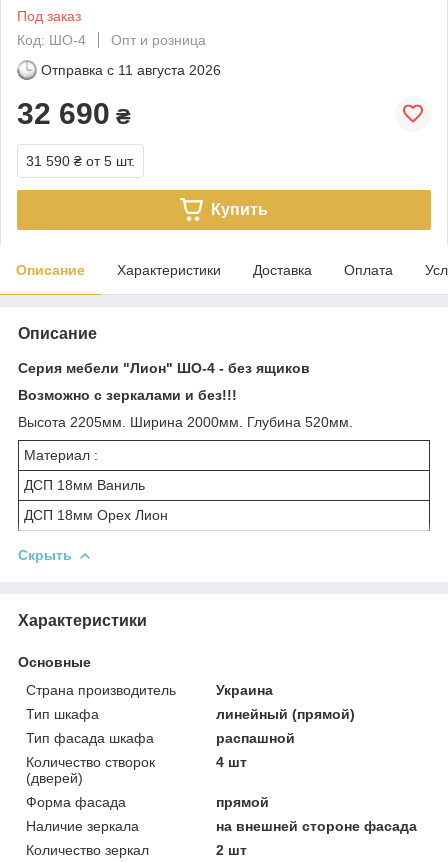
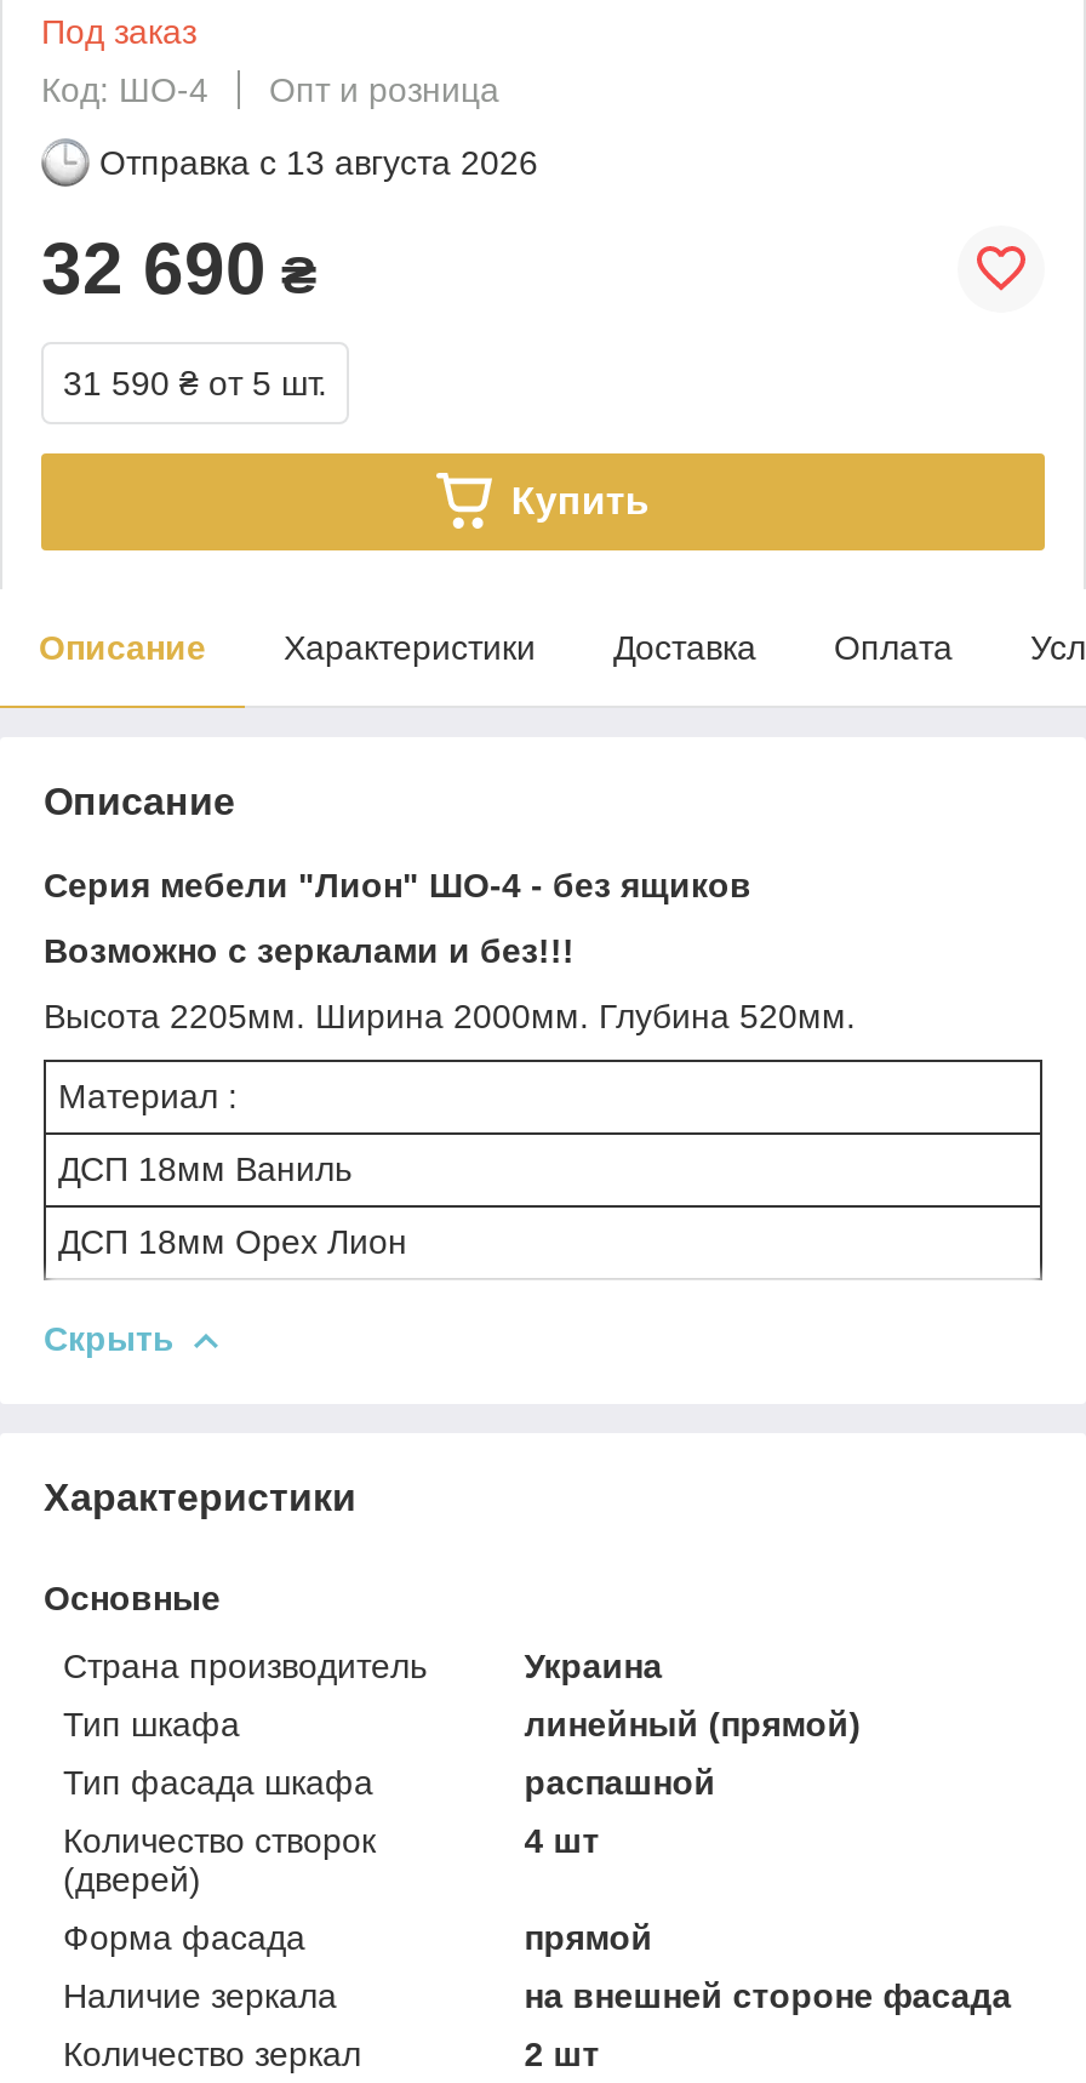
- Отправка с 11 августа 2026
+ Отправка с 13 августа 2026
